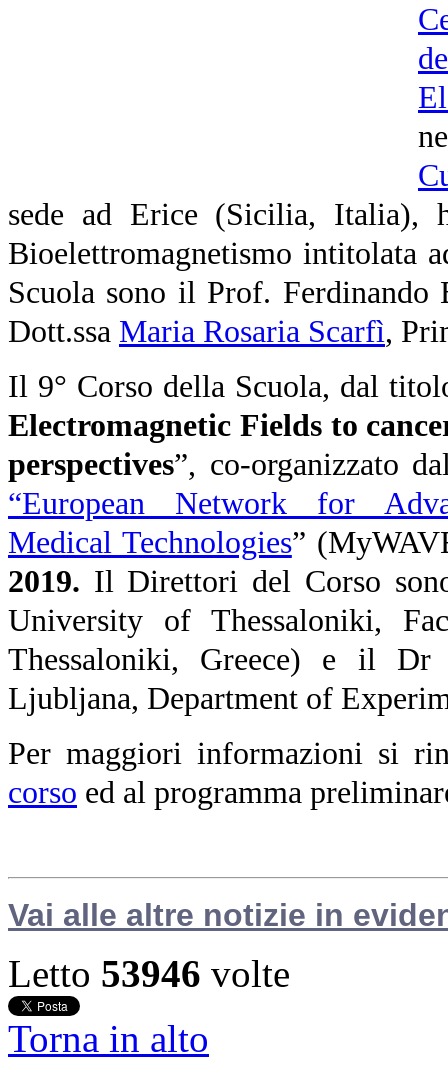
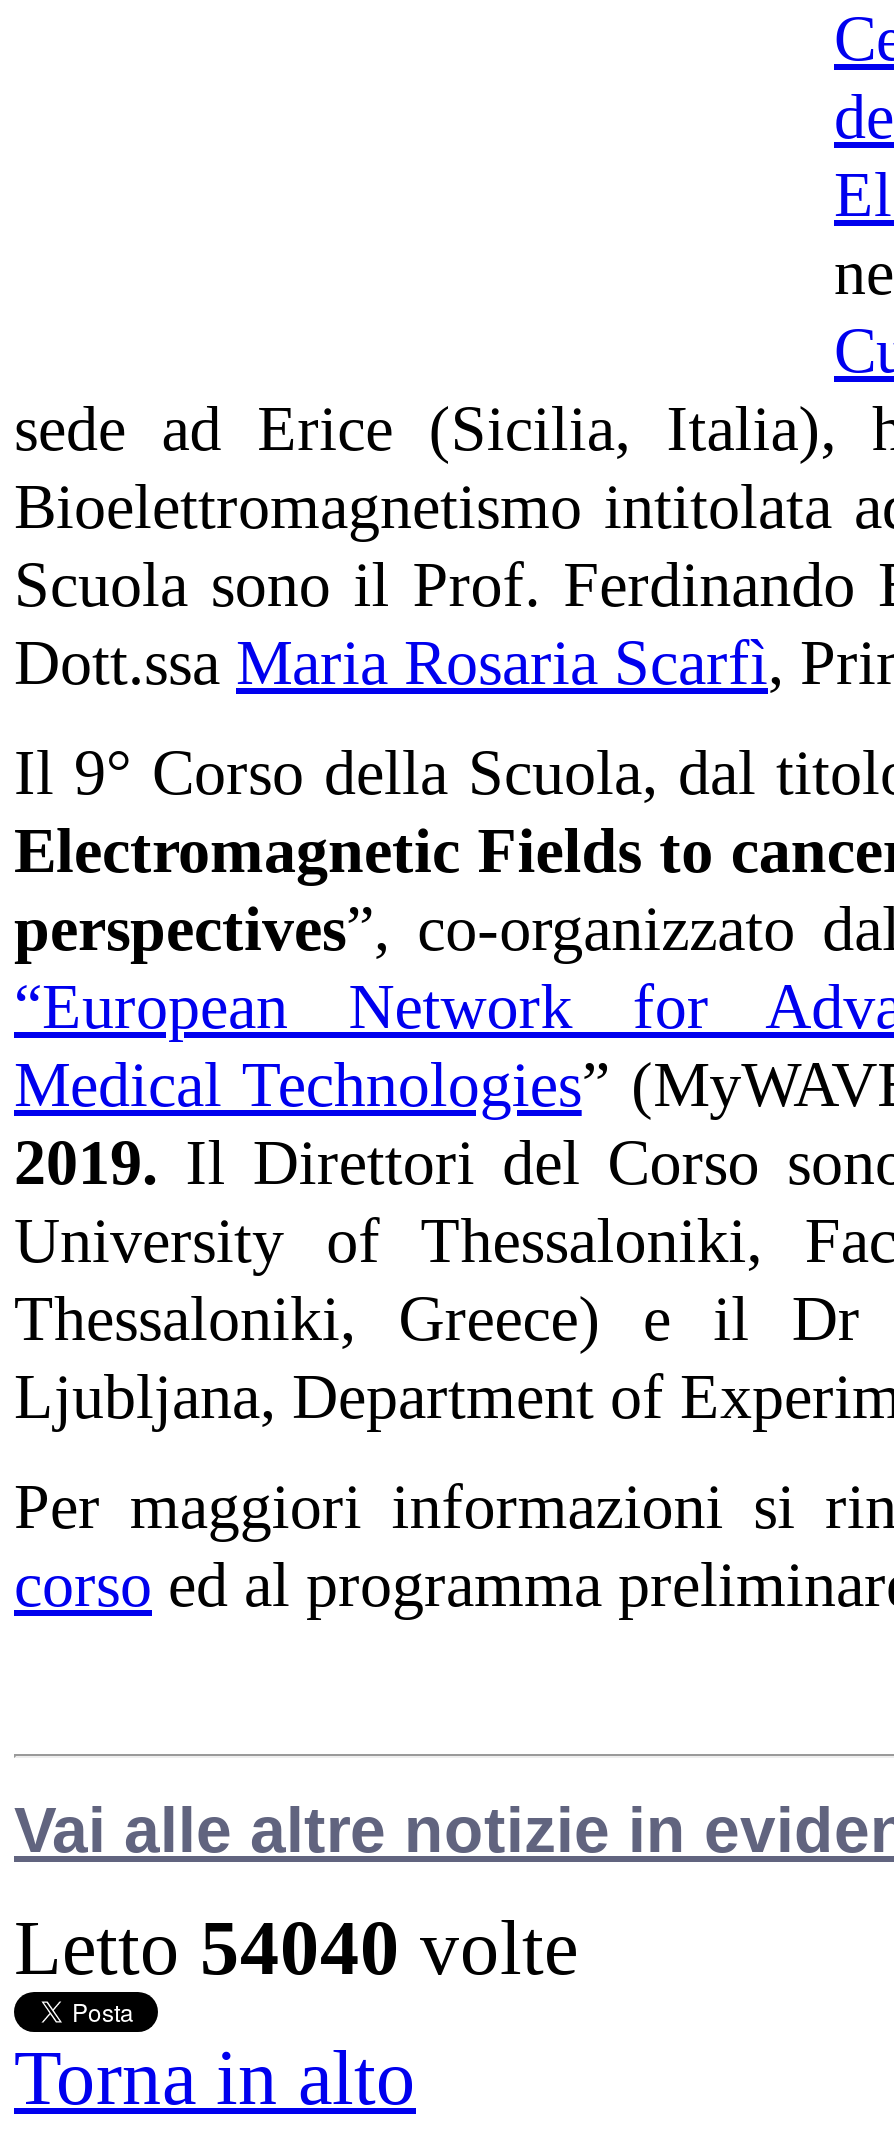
- Letto 53946 volte
+ Letto 54040 volte
